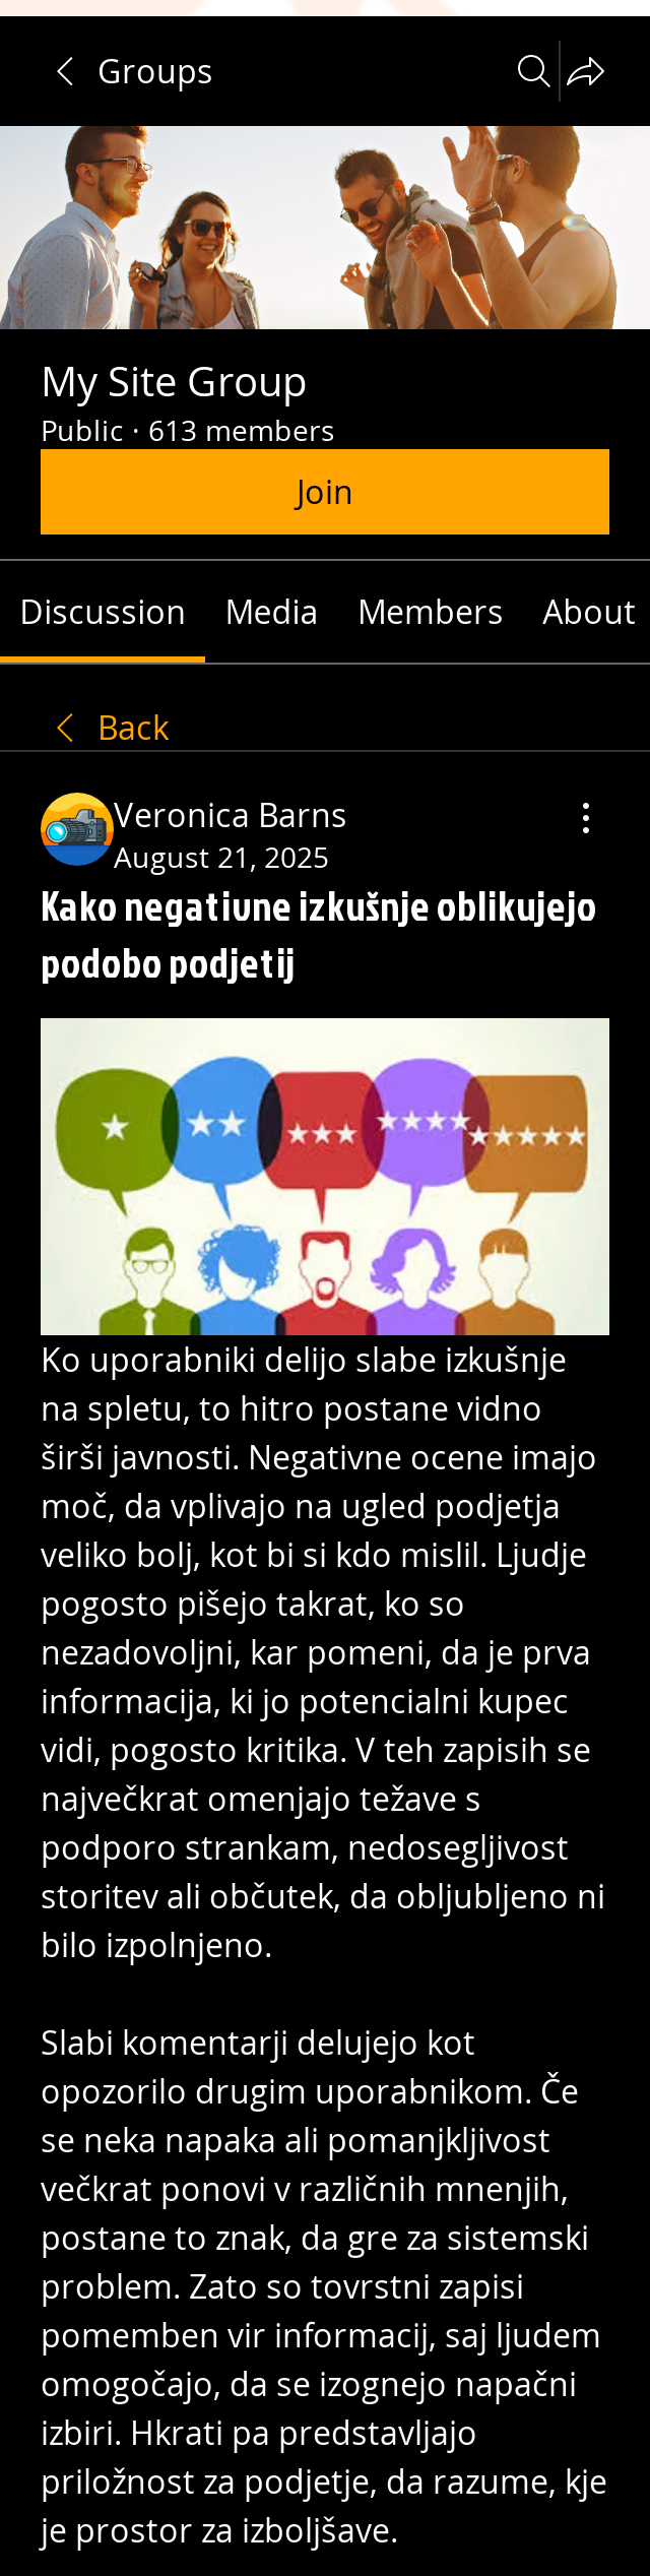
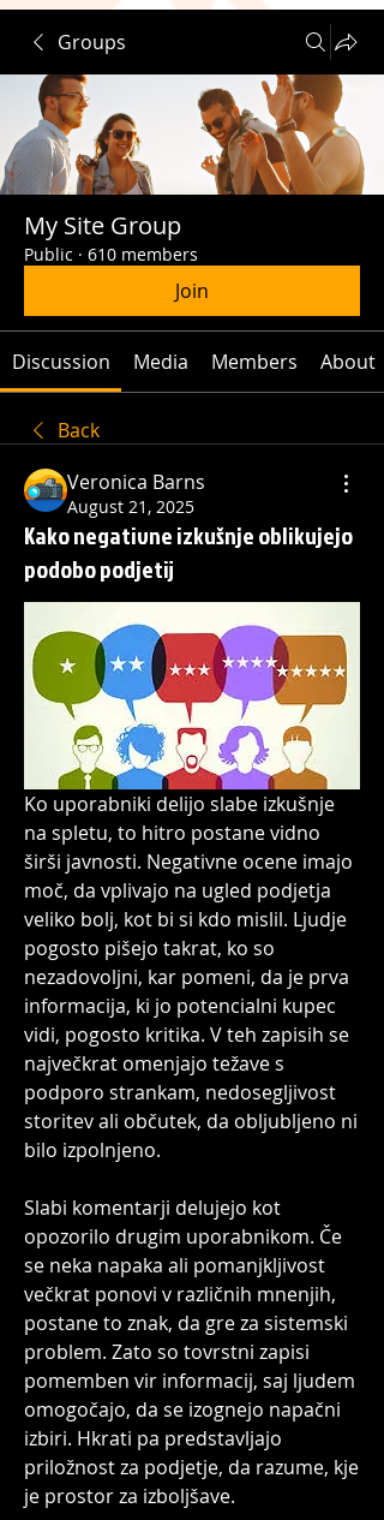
- Public · 613 members
+ Public · 610 members
